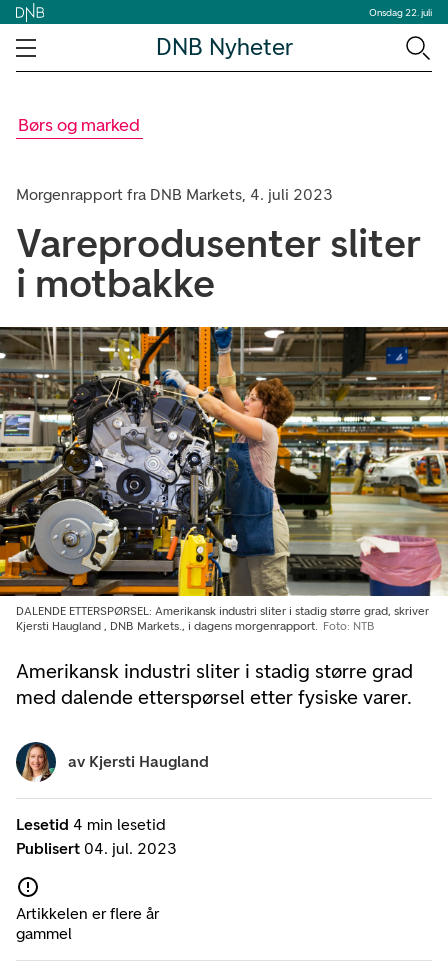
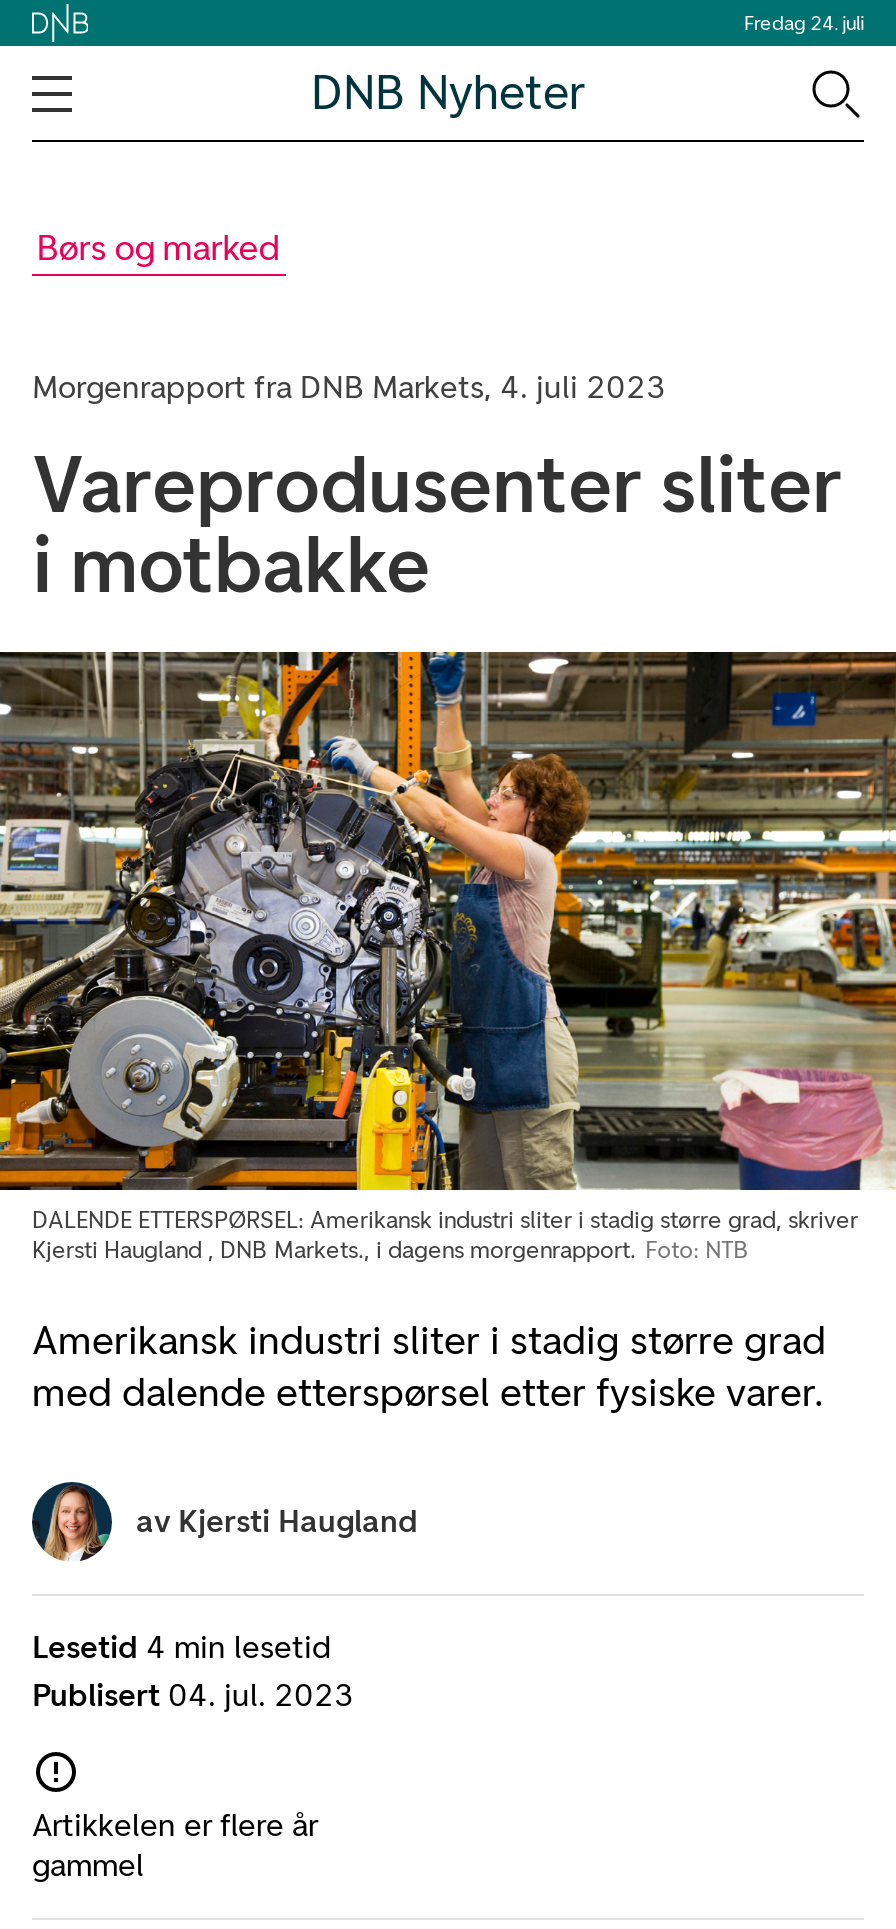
- Onsdag 22. juli
+ Fredag 24. juli
